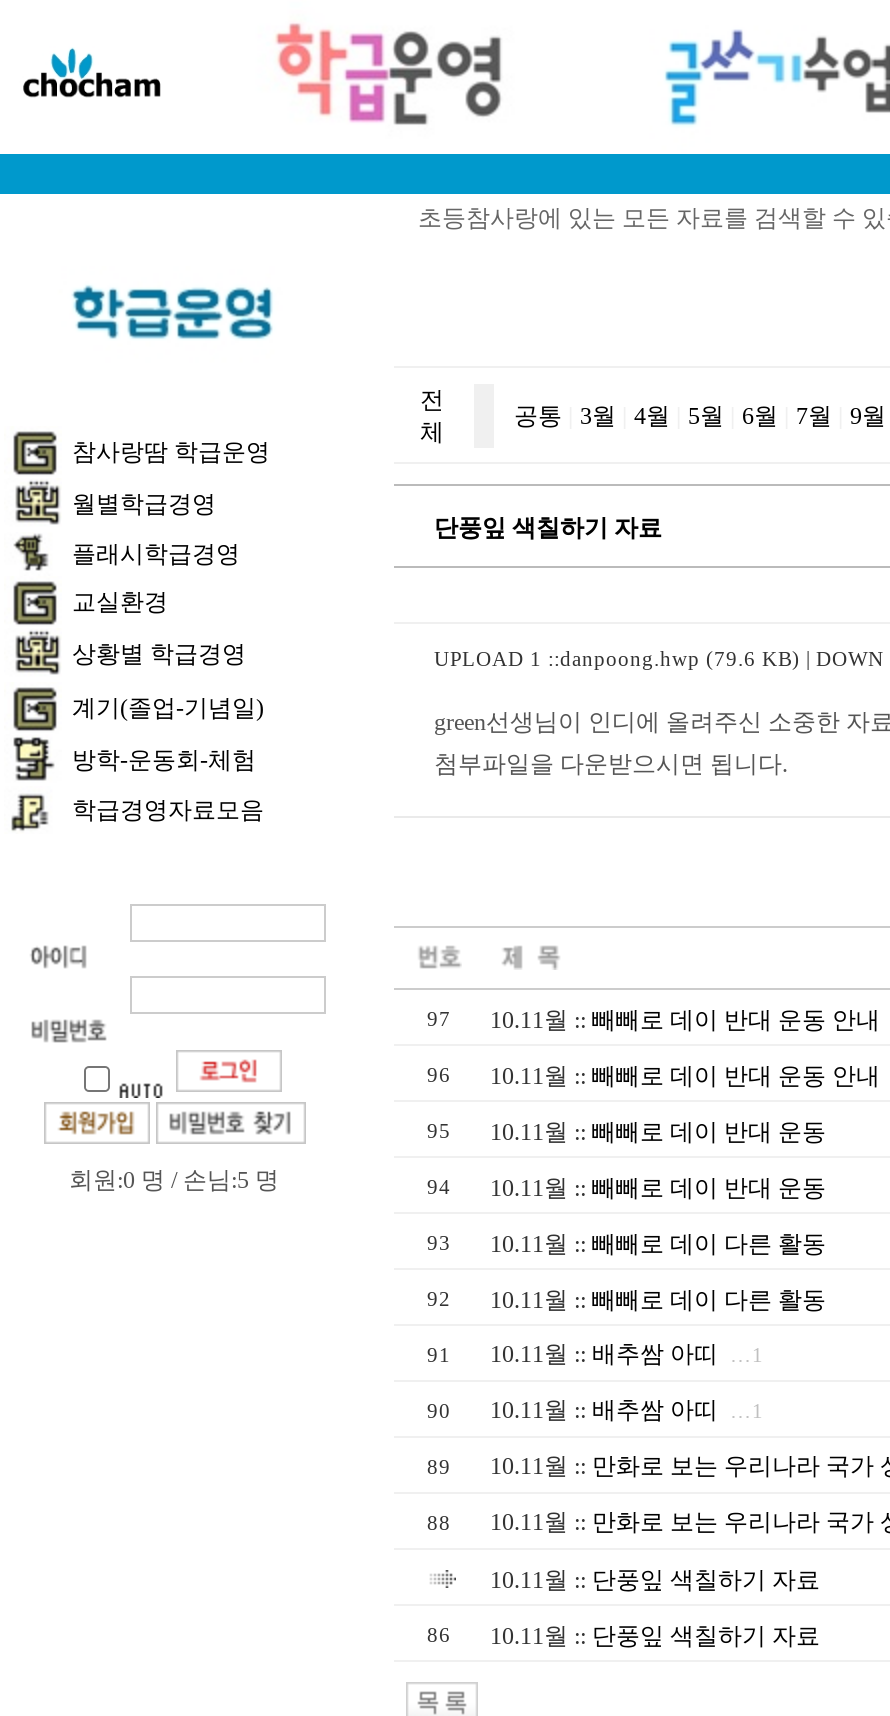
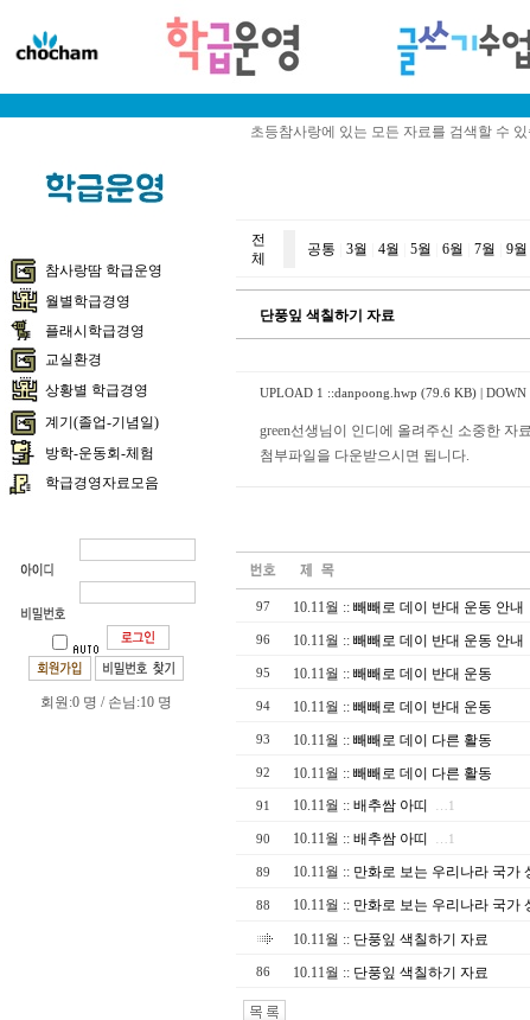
- 회원:0 명 / 손님:5 명
+ 회원:0 명 / 손님:10 명
